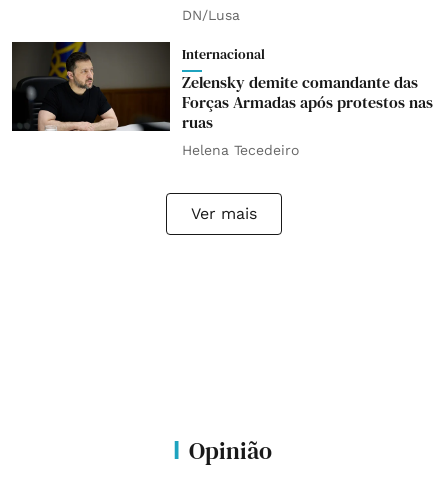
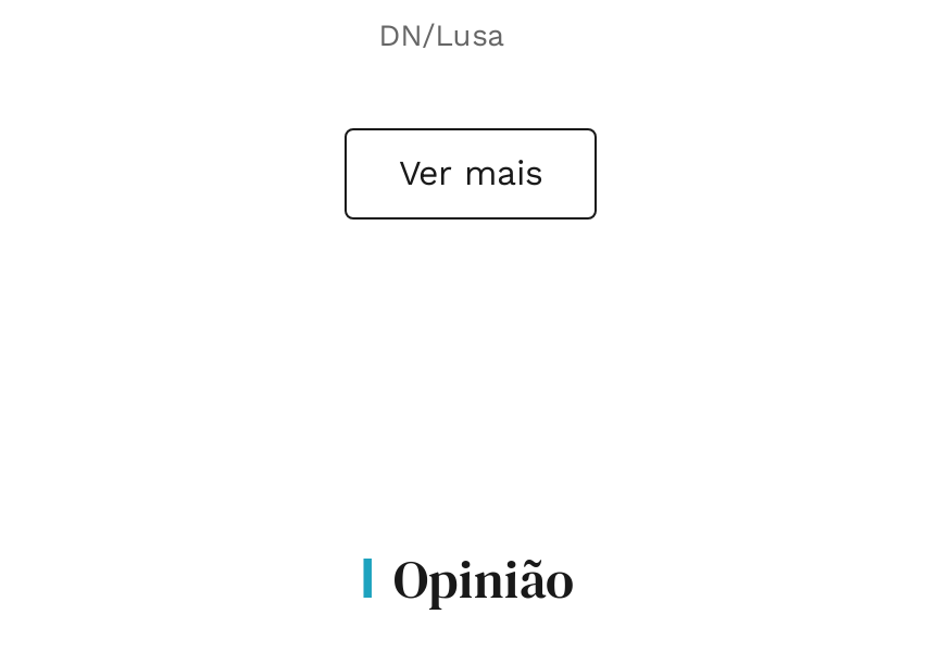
- [image]
- Internacional
- Zelensky demite comandante das
- Forças Armadas após protestos nas
- ruas
- Helena Tecedeiro
